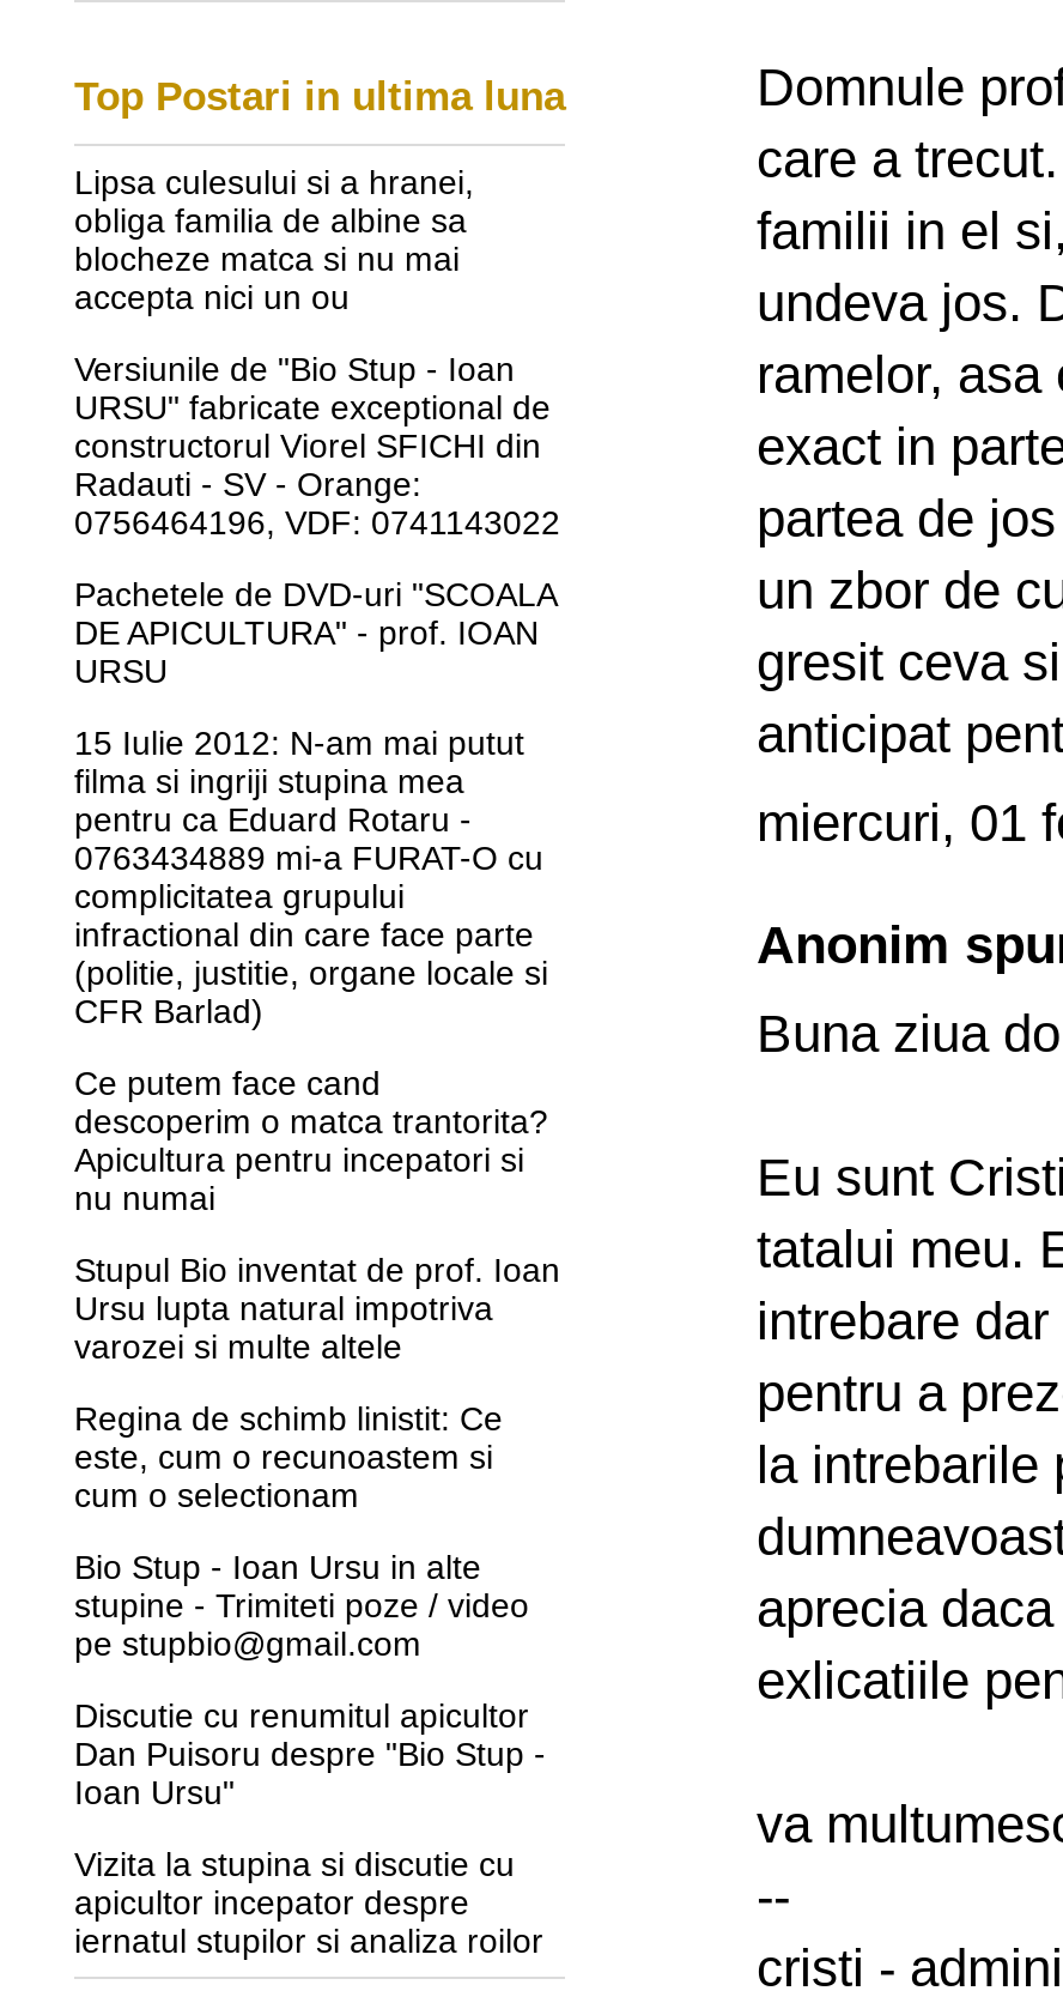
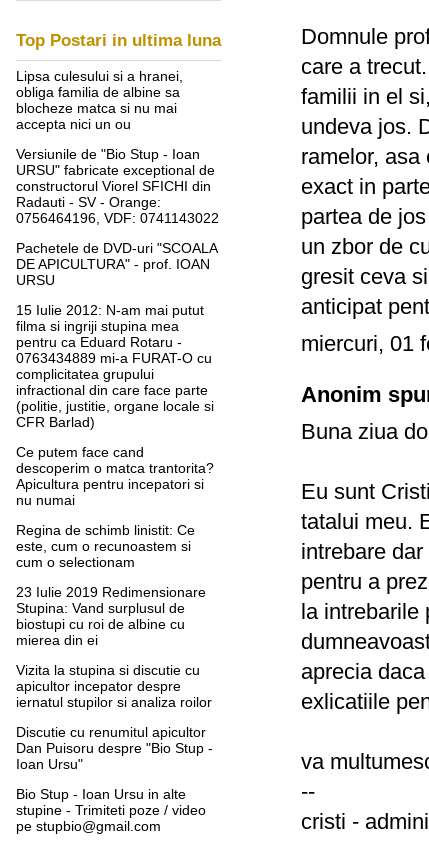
- Stupul Bio inventat de prof. Ioan
- Ursu lupta natural impotriva
- varozei si multe altele

moved up: Regina de schimb linistit: Ce | este, cum o recunoastem si | cum o selectionam

+ 23 Iulie 2019 Redimensionare
+ Stupina: Vand surplusul de
+ biostupi cu roi de albine cu
+ mierea din ei

moved down: Discutie cu renumitul apicultor | Dan Puisoru despre "Bio Stup - | Ioan Ursu" | Bio Stup - Ioan Ursu in alte | stupine - Trimiteti poze / video | pe stupbio@gmail.com

moved up: Vizita la stupina si discutie cu | apicultor incepator despre | iernatul stupilor si analiza roilor
